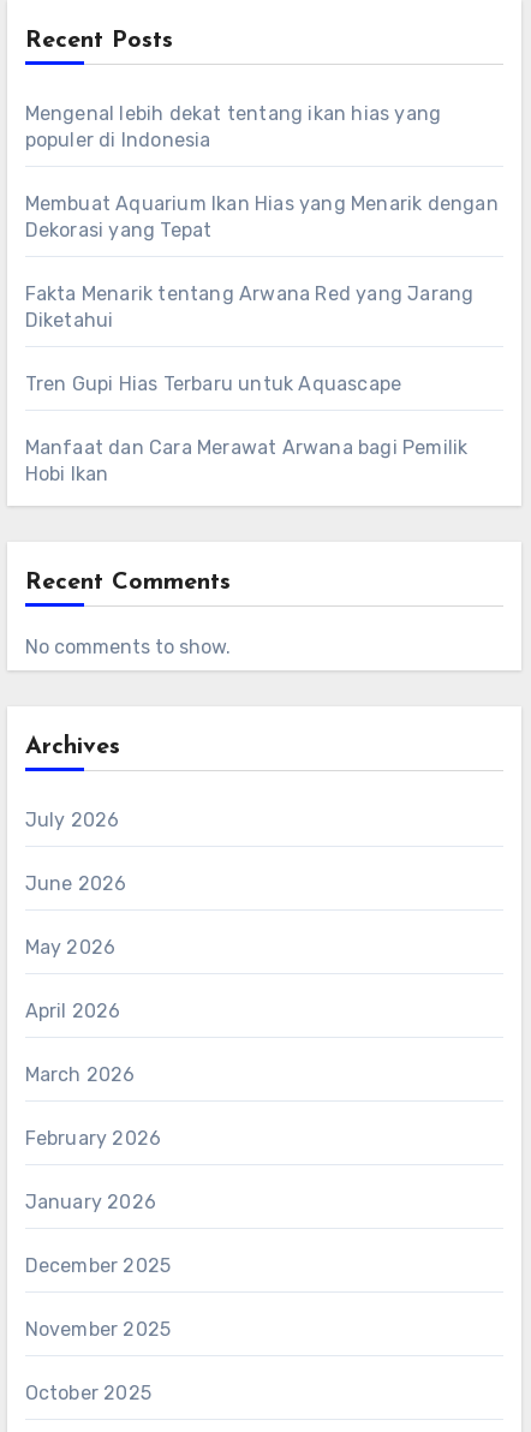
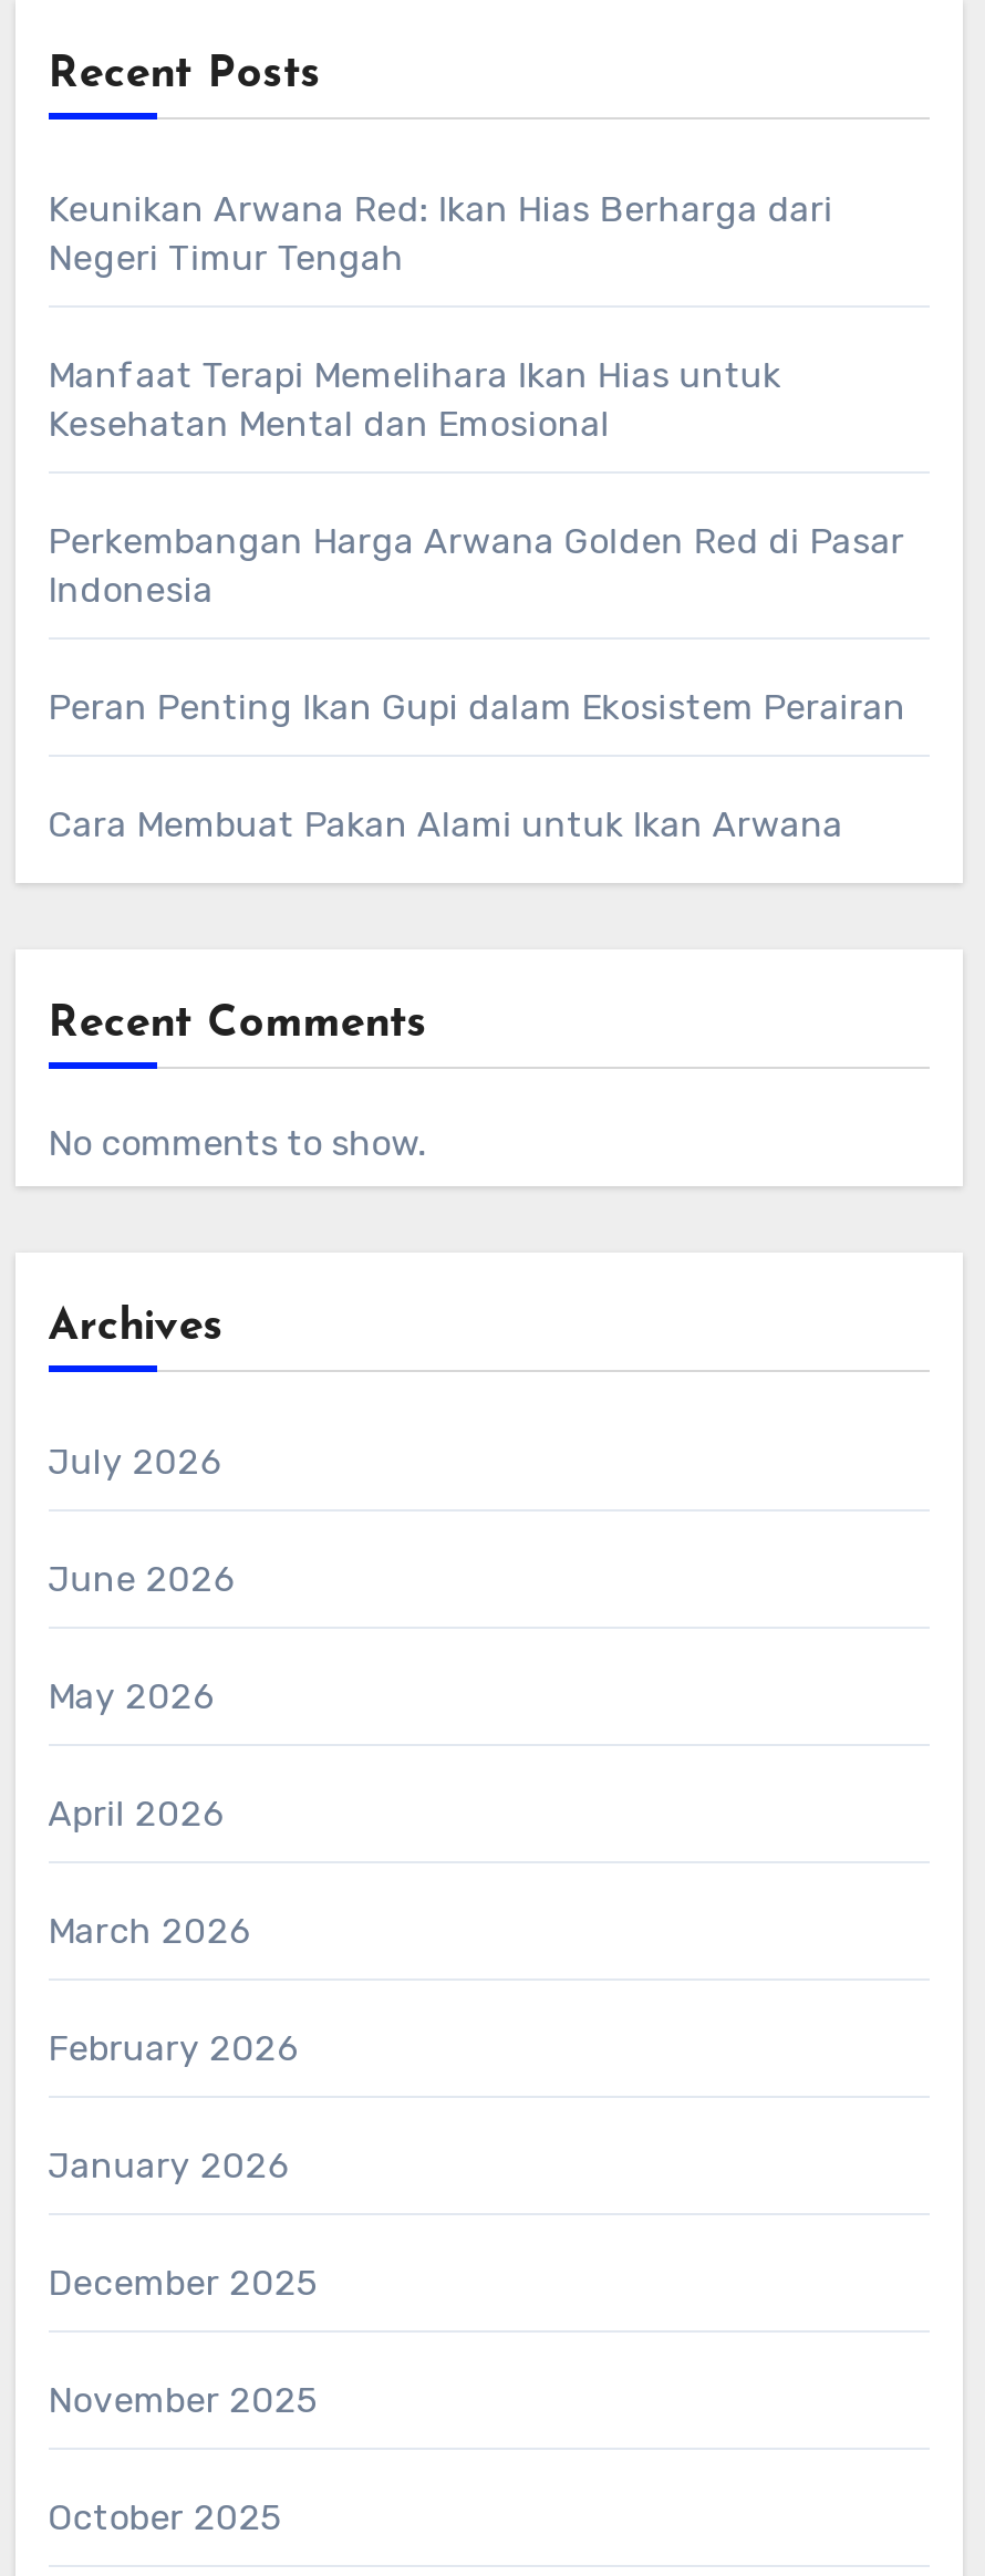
- Mengenal lebih dekat tentang ikan hias yang
- populer di Indonesia
+ Keunikan Arwana Red: Ikan Hias Berharga dari
+ Negeri Timur Tengah

- Membuat Aquarium Ikan Hias yang Menarik dengan
- Dekorasi yang Tepat
+ Manfaat Terapi Memelihara Ikan Hias untuk
+ Kesehatan Mental dan Emosional

- Fakta Menarik tentang Arwana Red yang Jarang
- Diketahui
+ Perkembangan Harga Arwana Golden Red di Pasar
+ Indonesia

- Tren Gupi Hias Terbaru untuk Aquascape
+ Peran Penting Ikan Gupi dalam Ekosistem Perairan

- Manfaat dan Cara Merawat Arwana bagi Pemilik
- Hobi Ikan
+ Cara Membuat Pakan Alami untuk Ikan Arwana
